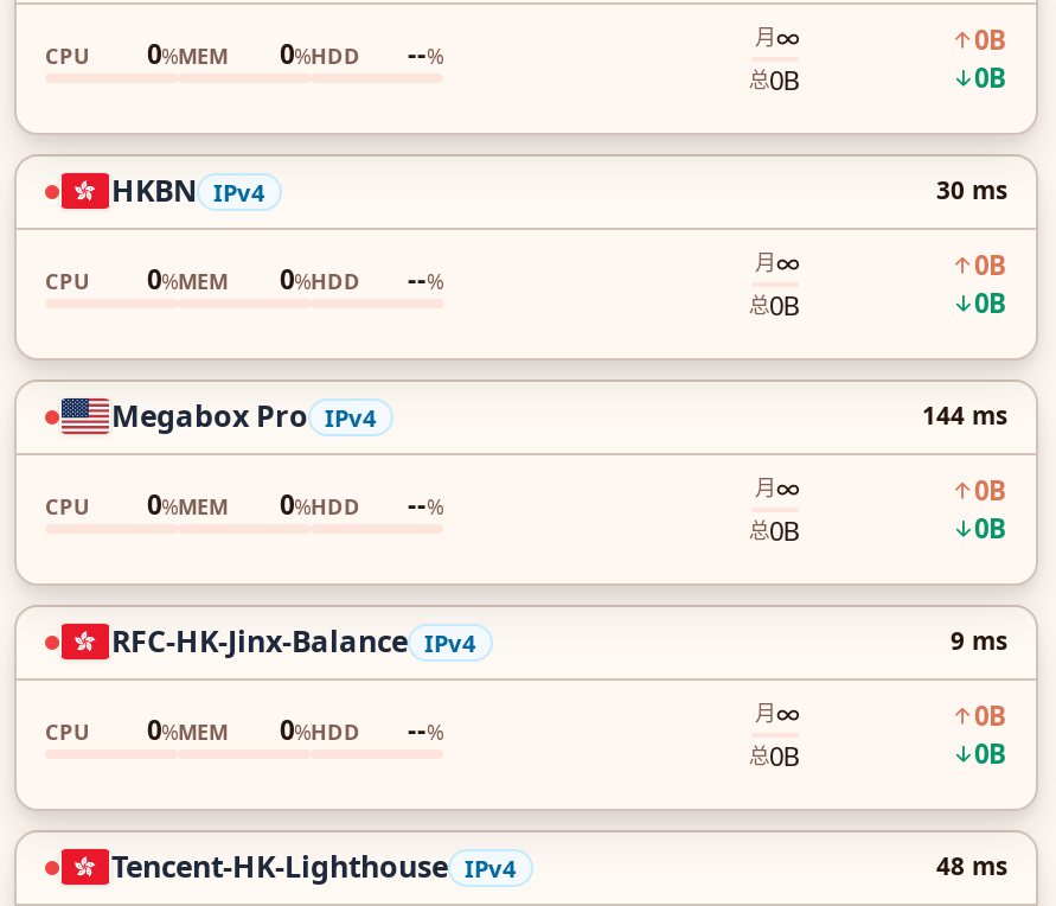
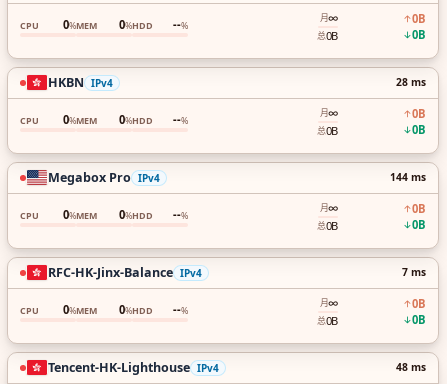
- 30 ms
+ 28 ms

- 9 ms
+ 7 ms
